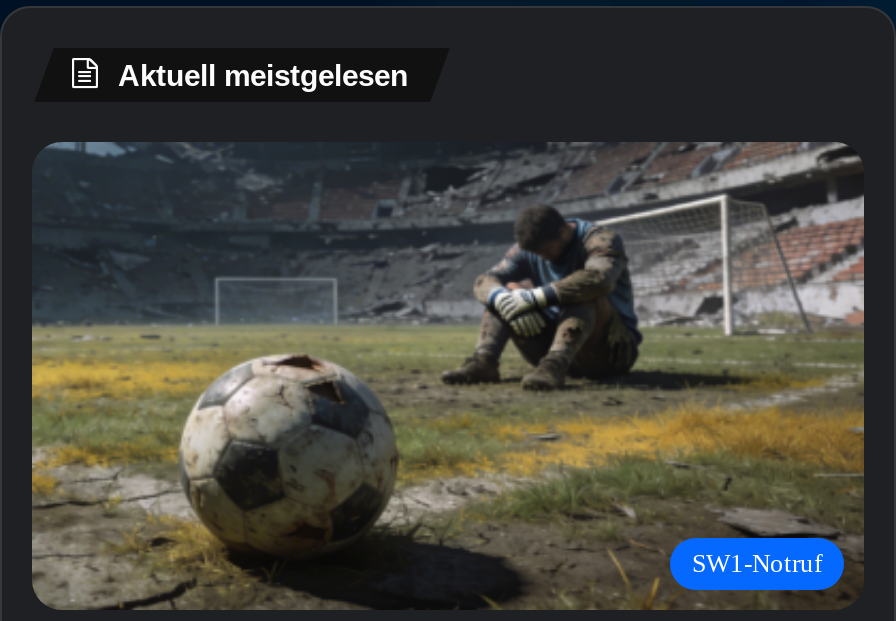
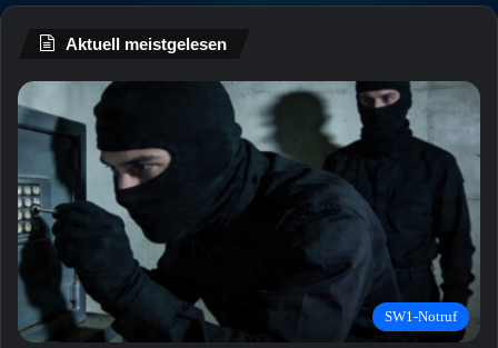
- [image]
+ [image]
